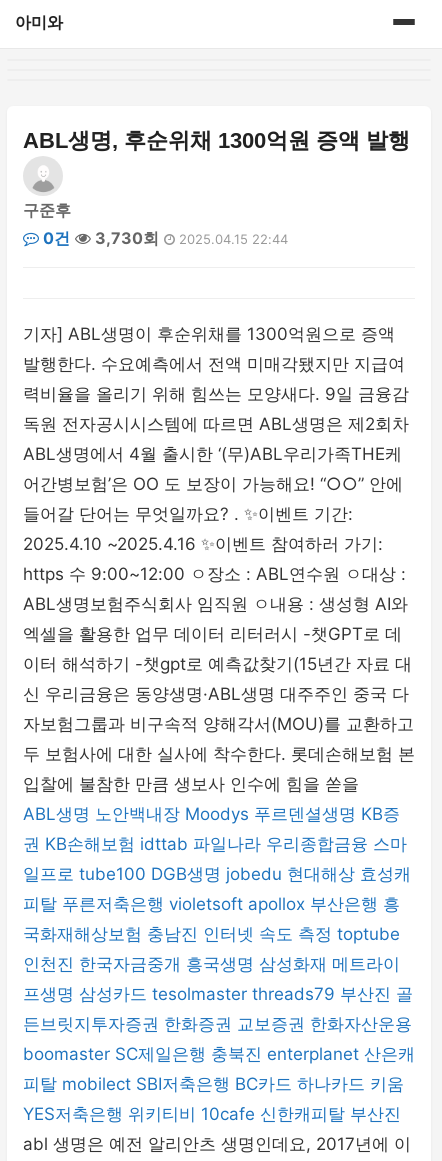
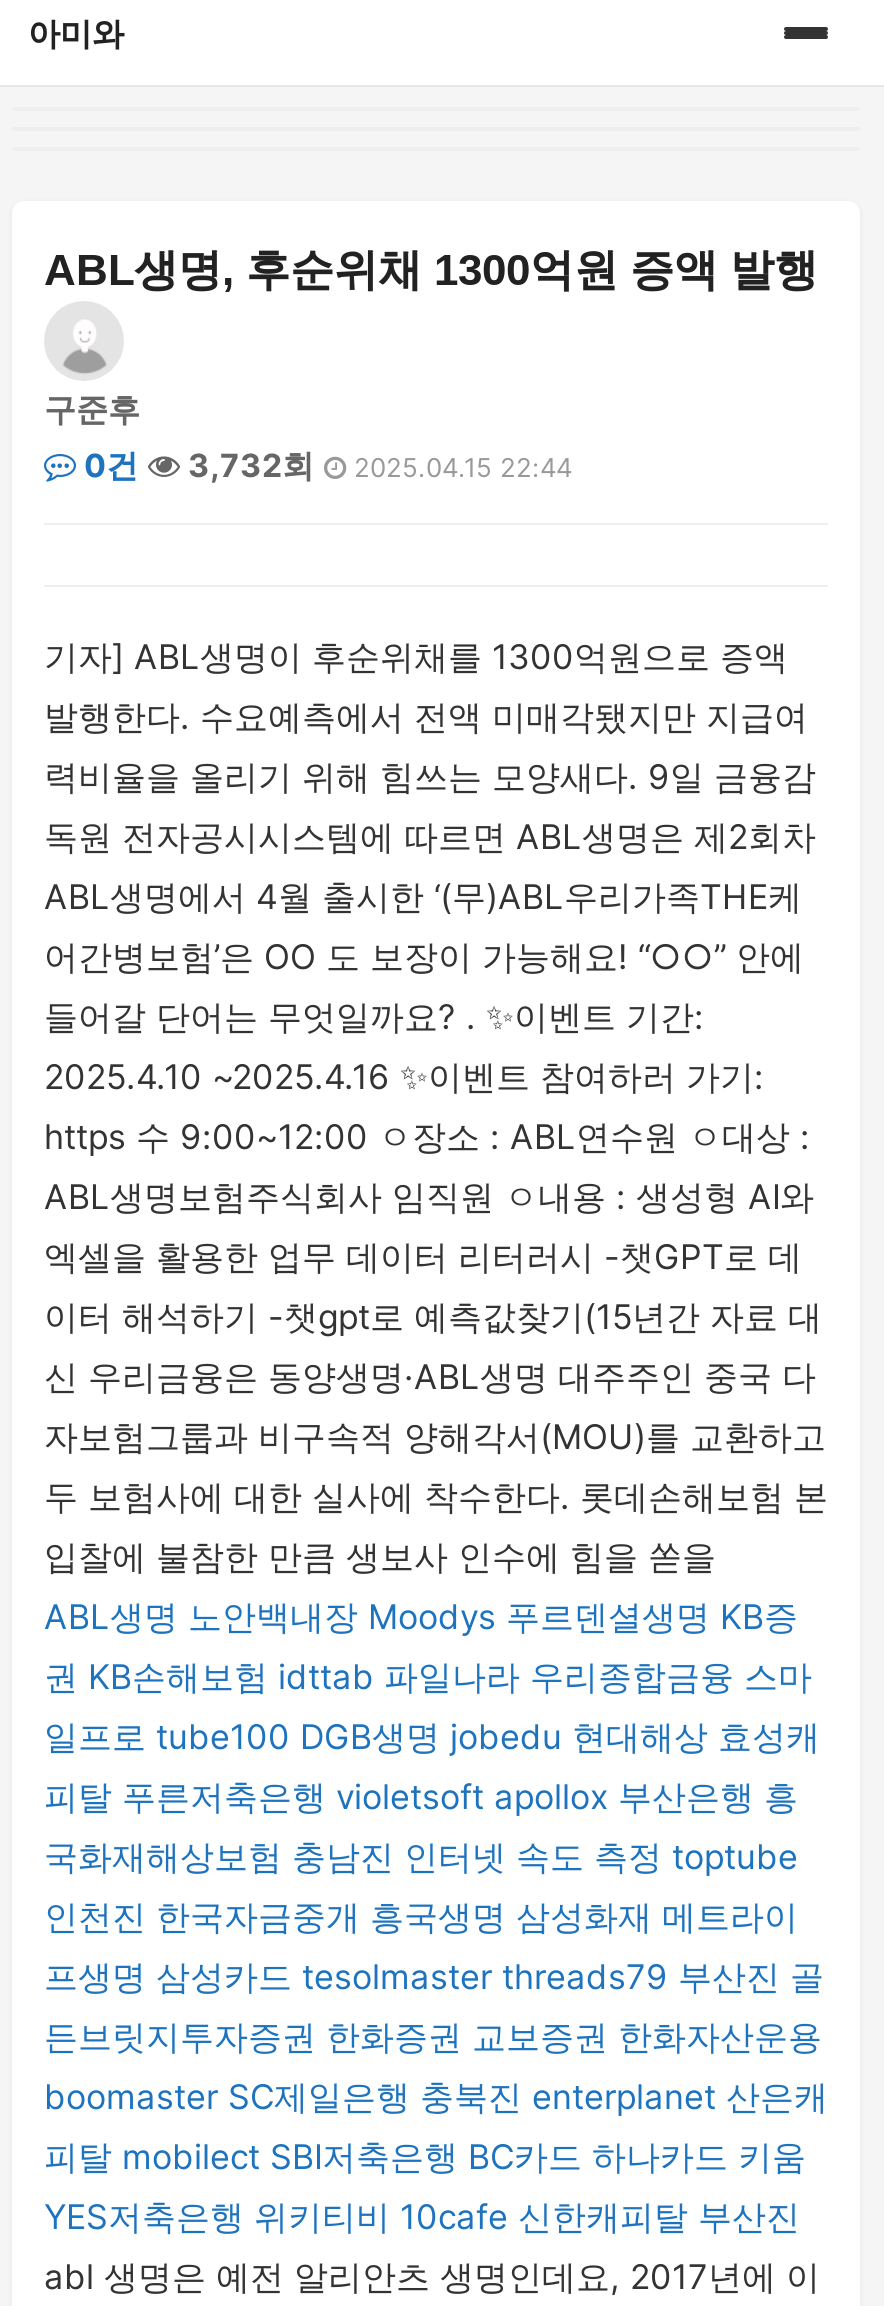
- 0건 3,730회 2025.04.15 22:44
+ 0건 3,732회 2025.04.15 22:44
